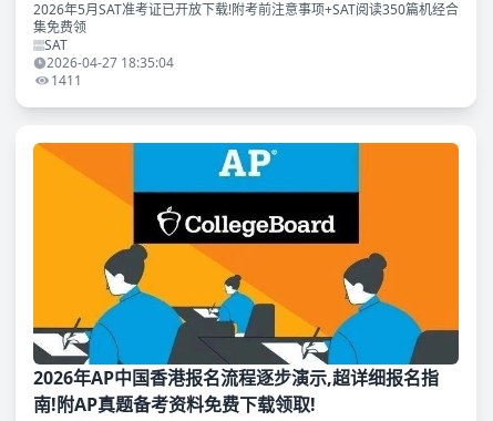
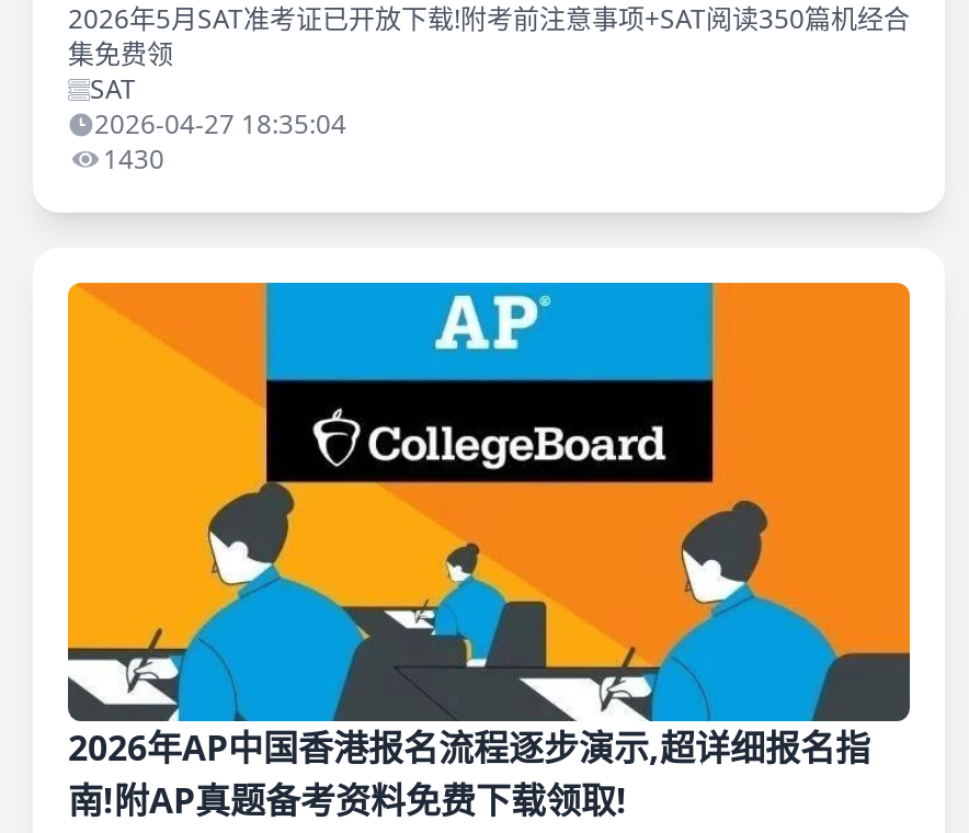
- 1411
+ 1430
